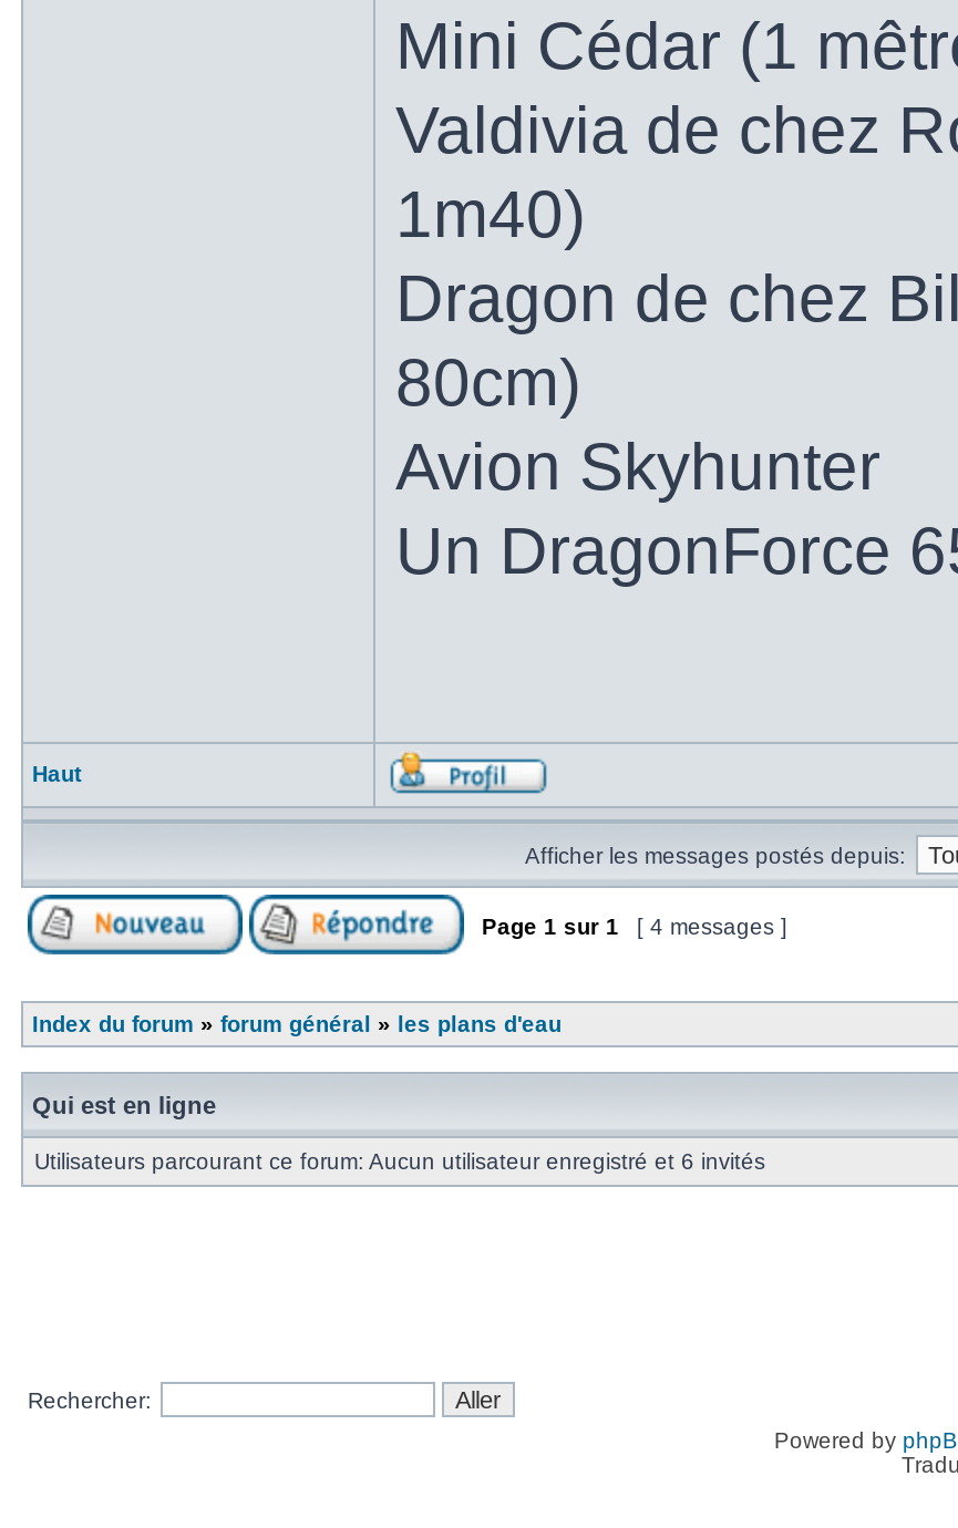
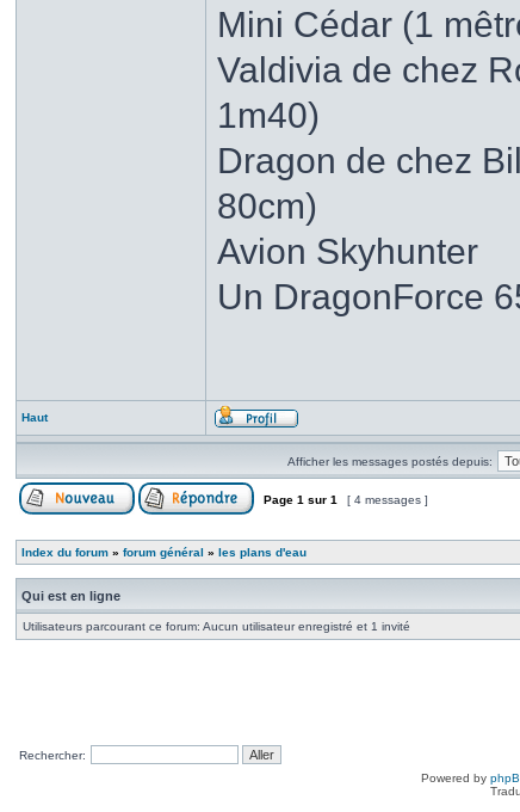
- Utilisateurs parcourant ce forum: Aucun utilisateur enregistré et 6 invités
+ Utilisateurs parcourant ce forum: Aucun utilisateur enregistré et 1 invité
